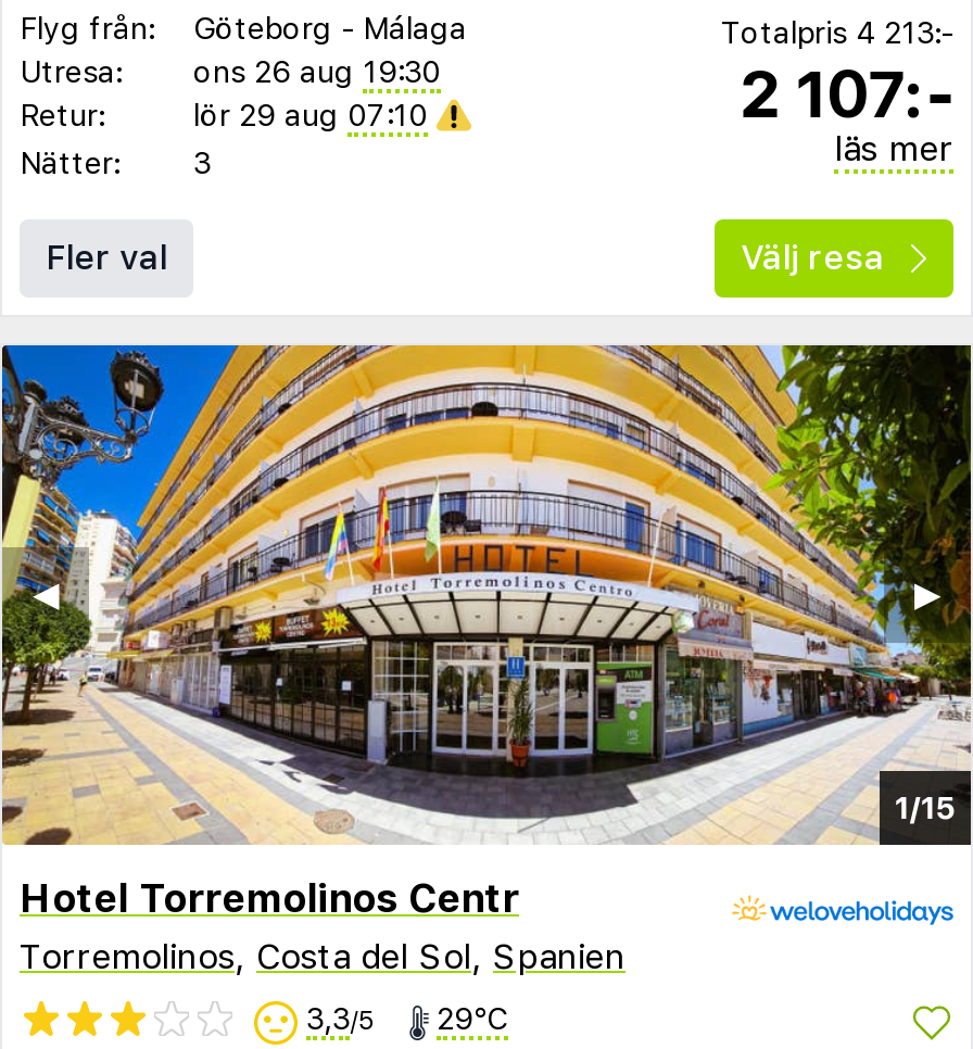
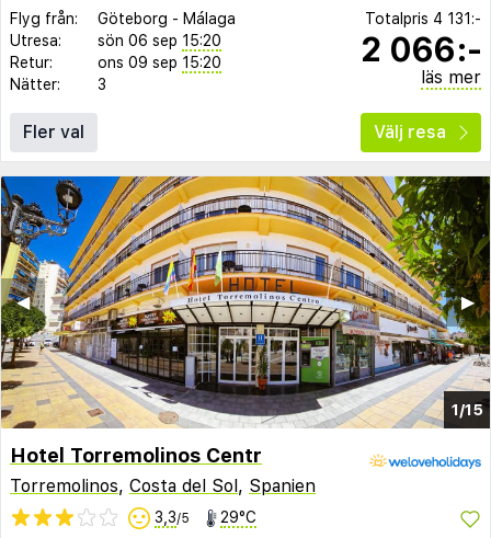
- Totalpris 4 213:-
+ Totalpris 4 131:-

- ons 26 aug 19:30
+ sön 06 sep 15:20

- 2 107:-
+ 2 066:-

- lör 29 aug 07:10
+ ons 09 sep 15:20
